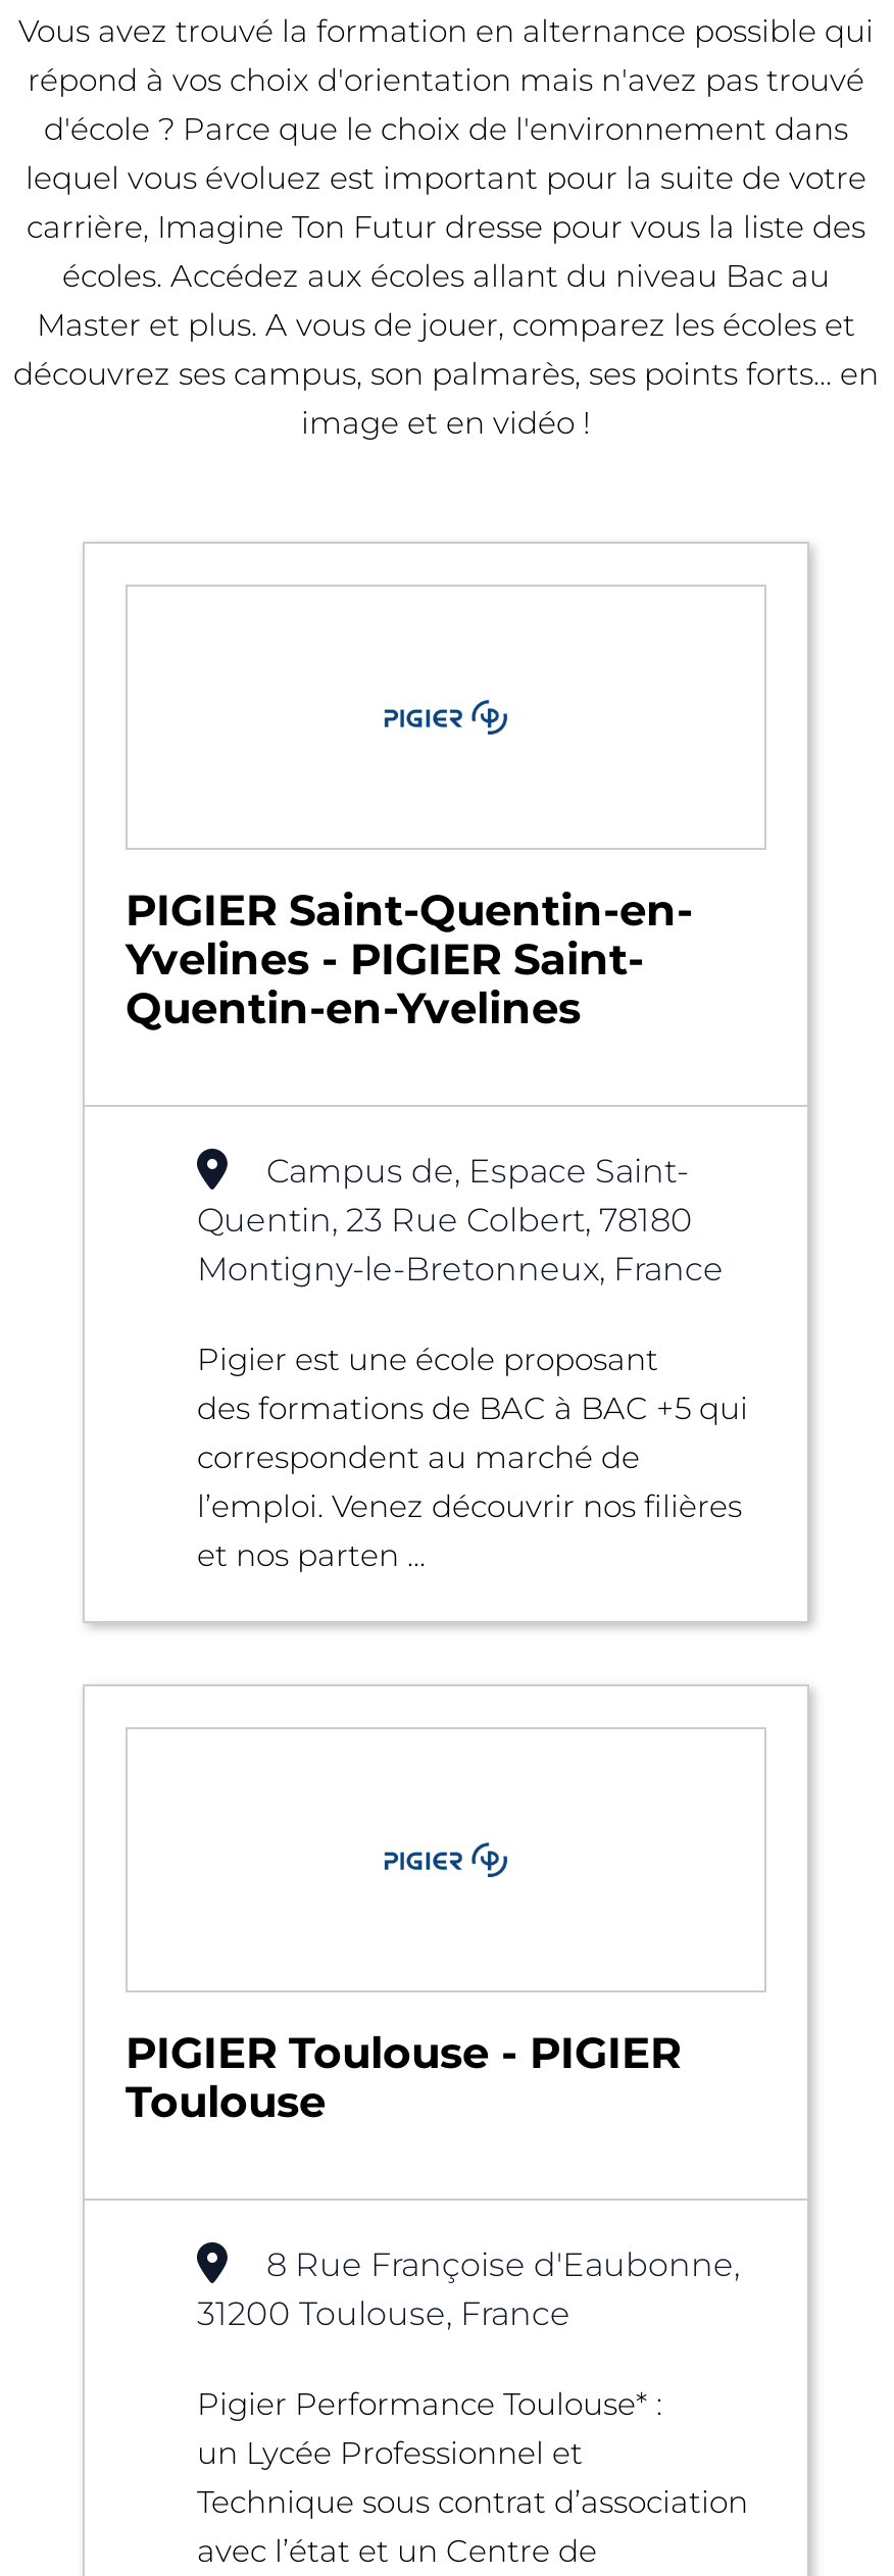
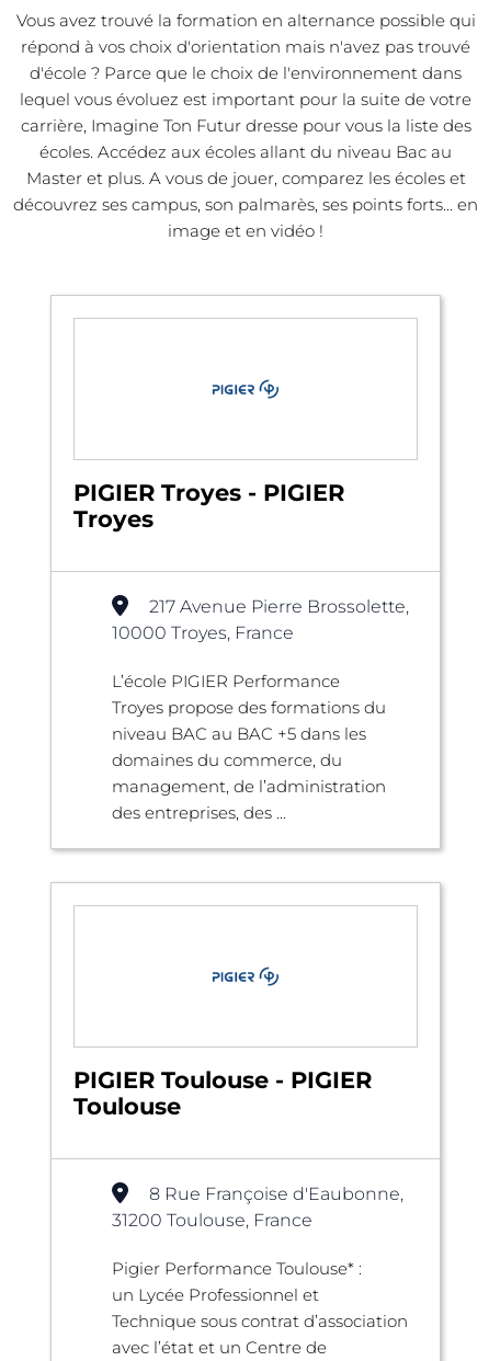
- PIGIER Saint-Quentin-en-
- Yvelines - PIGIER Saint-
- Quentin-en-Yvelines
+ PIGIER Troyes - PIGIER
+ Troyes

- Campus de, Espace Saint-
- Quentin, 23 Rue Colbert, 78180
- Montigny-le-Bretonneux, France
+ 217 Avenue Pierre Brossolette,
+ 10000 Troyes, France

- Pigier est une école proposant
- des formations de BAC à BAC +5 qui
- correspondent au marché de
- l’emploi. Venez découvrir nos filières
- et nos parten ...
+ L’école PIGIER Performance
+ Troyes propose des formations du
+ niveau BAC au BAC +5 dans les
+ domaines du commerce, du
+ management, de l’administration
+ des entreprises, des ...
